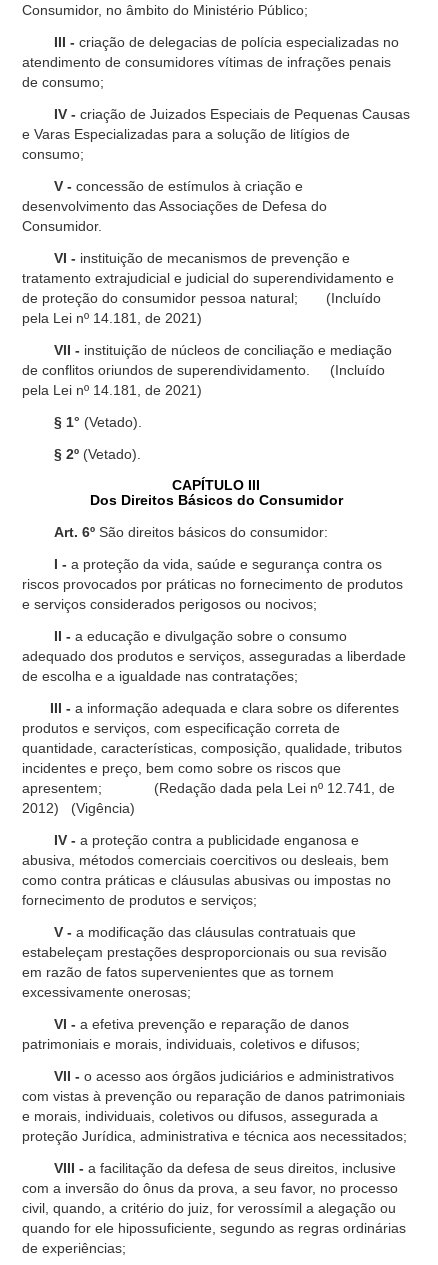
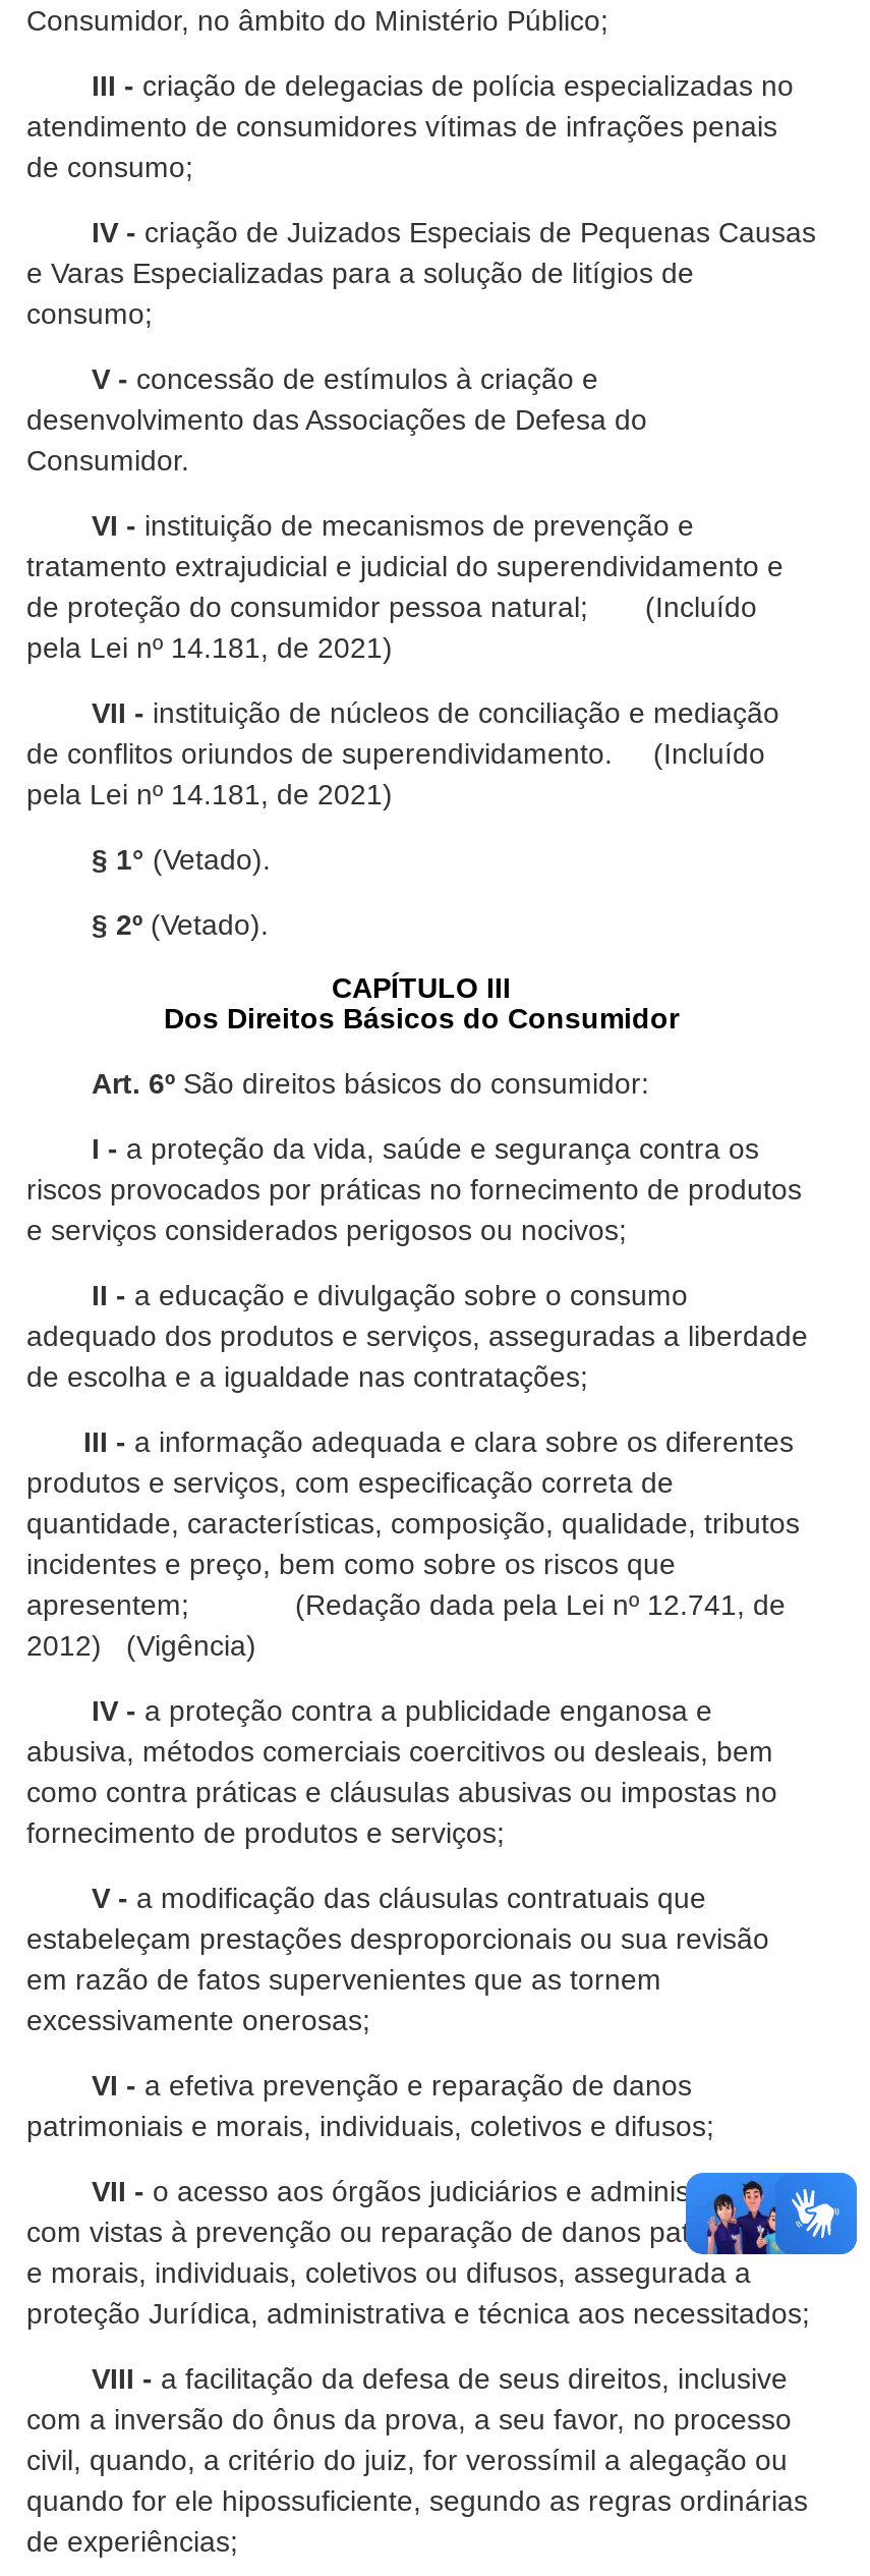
+ [image]
